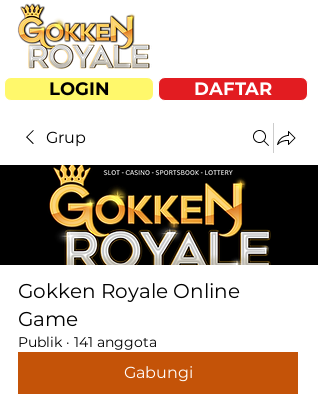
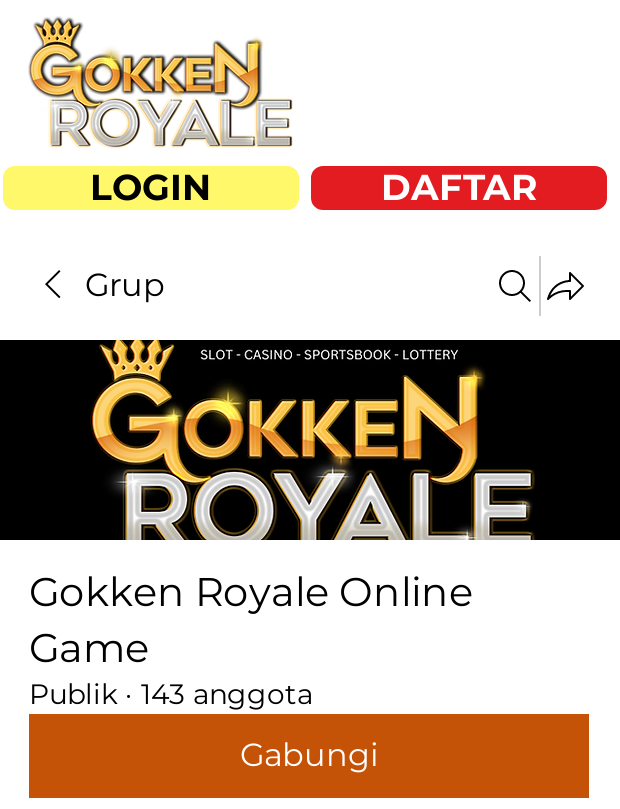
- Publik · 141 anggota
+ Publik · 143 anggota
